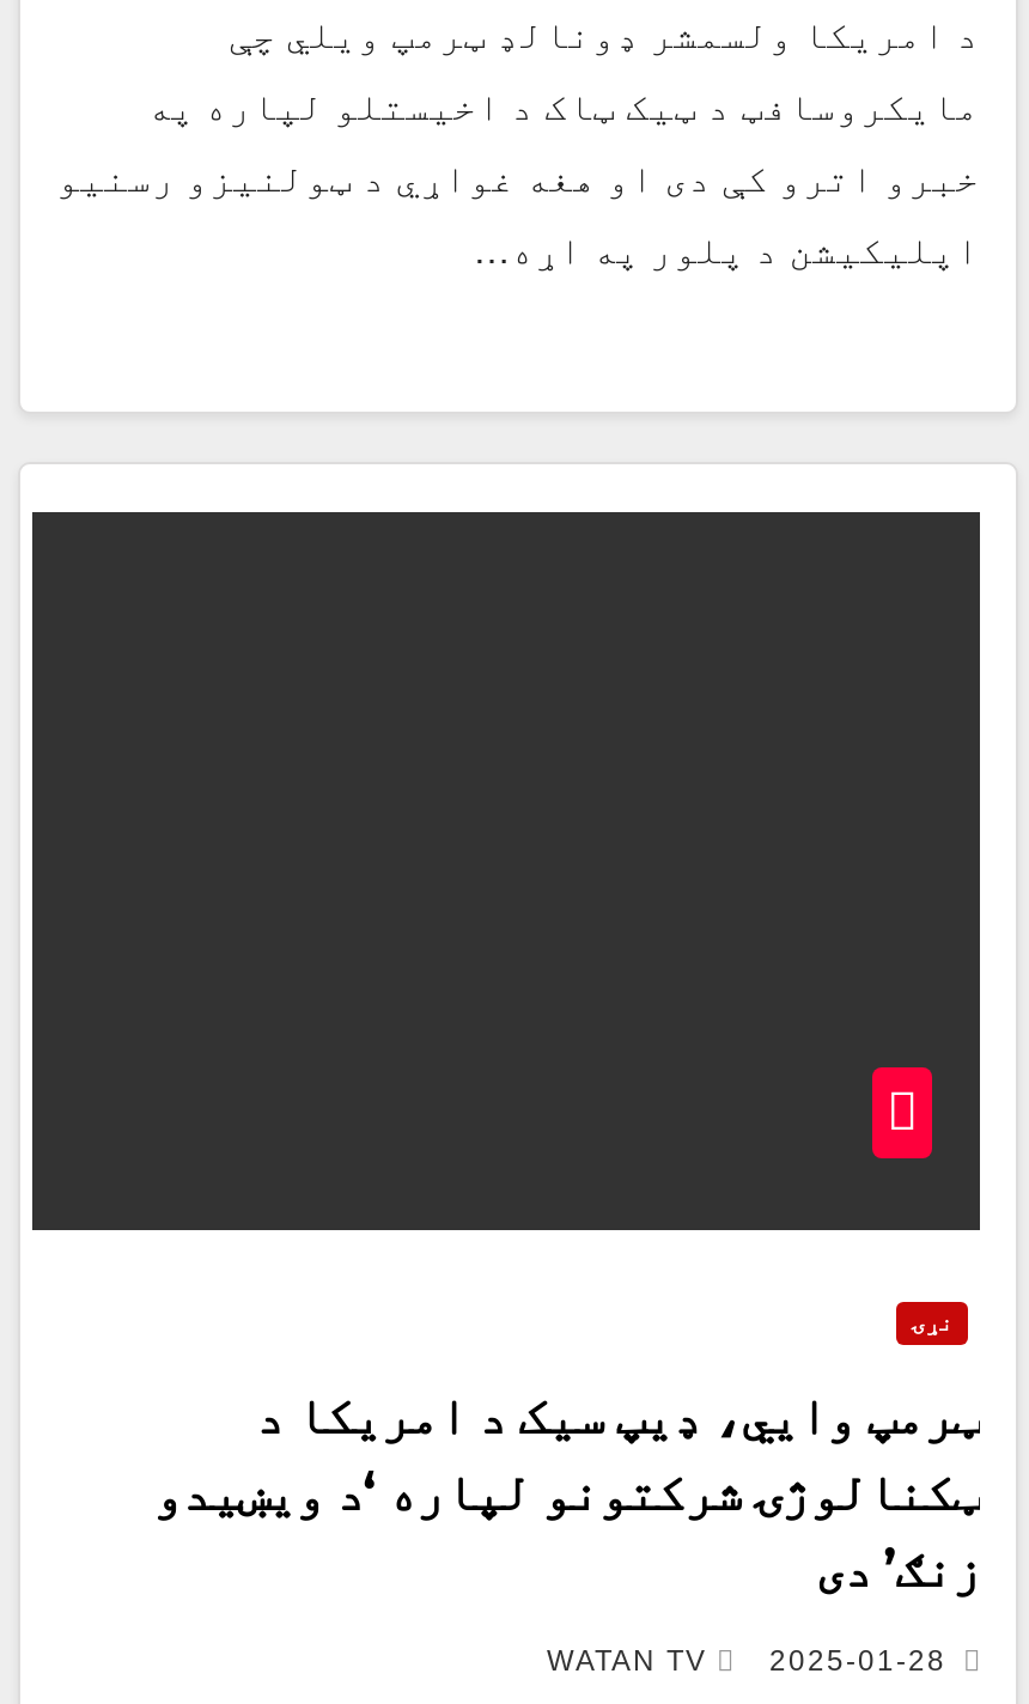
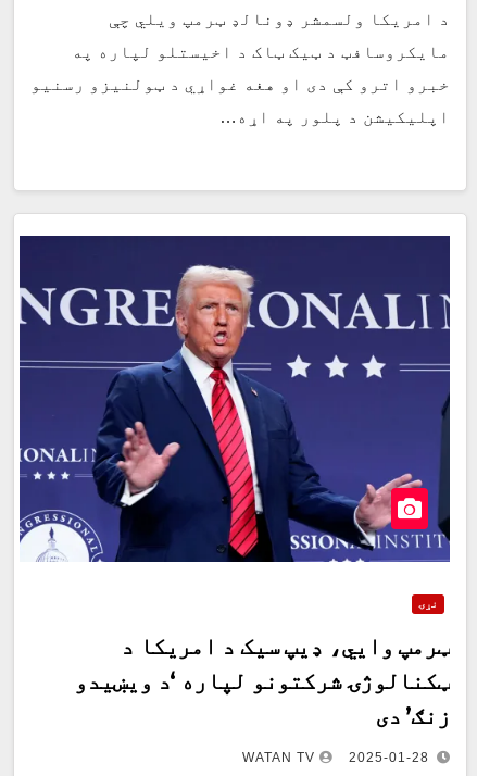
+ [image]
